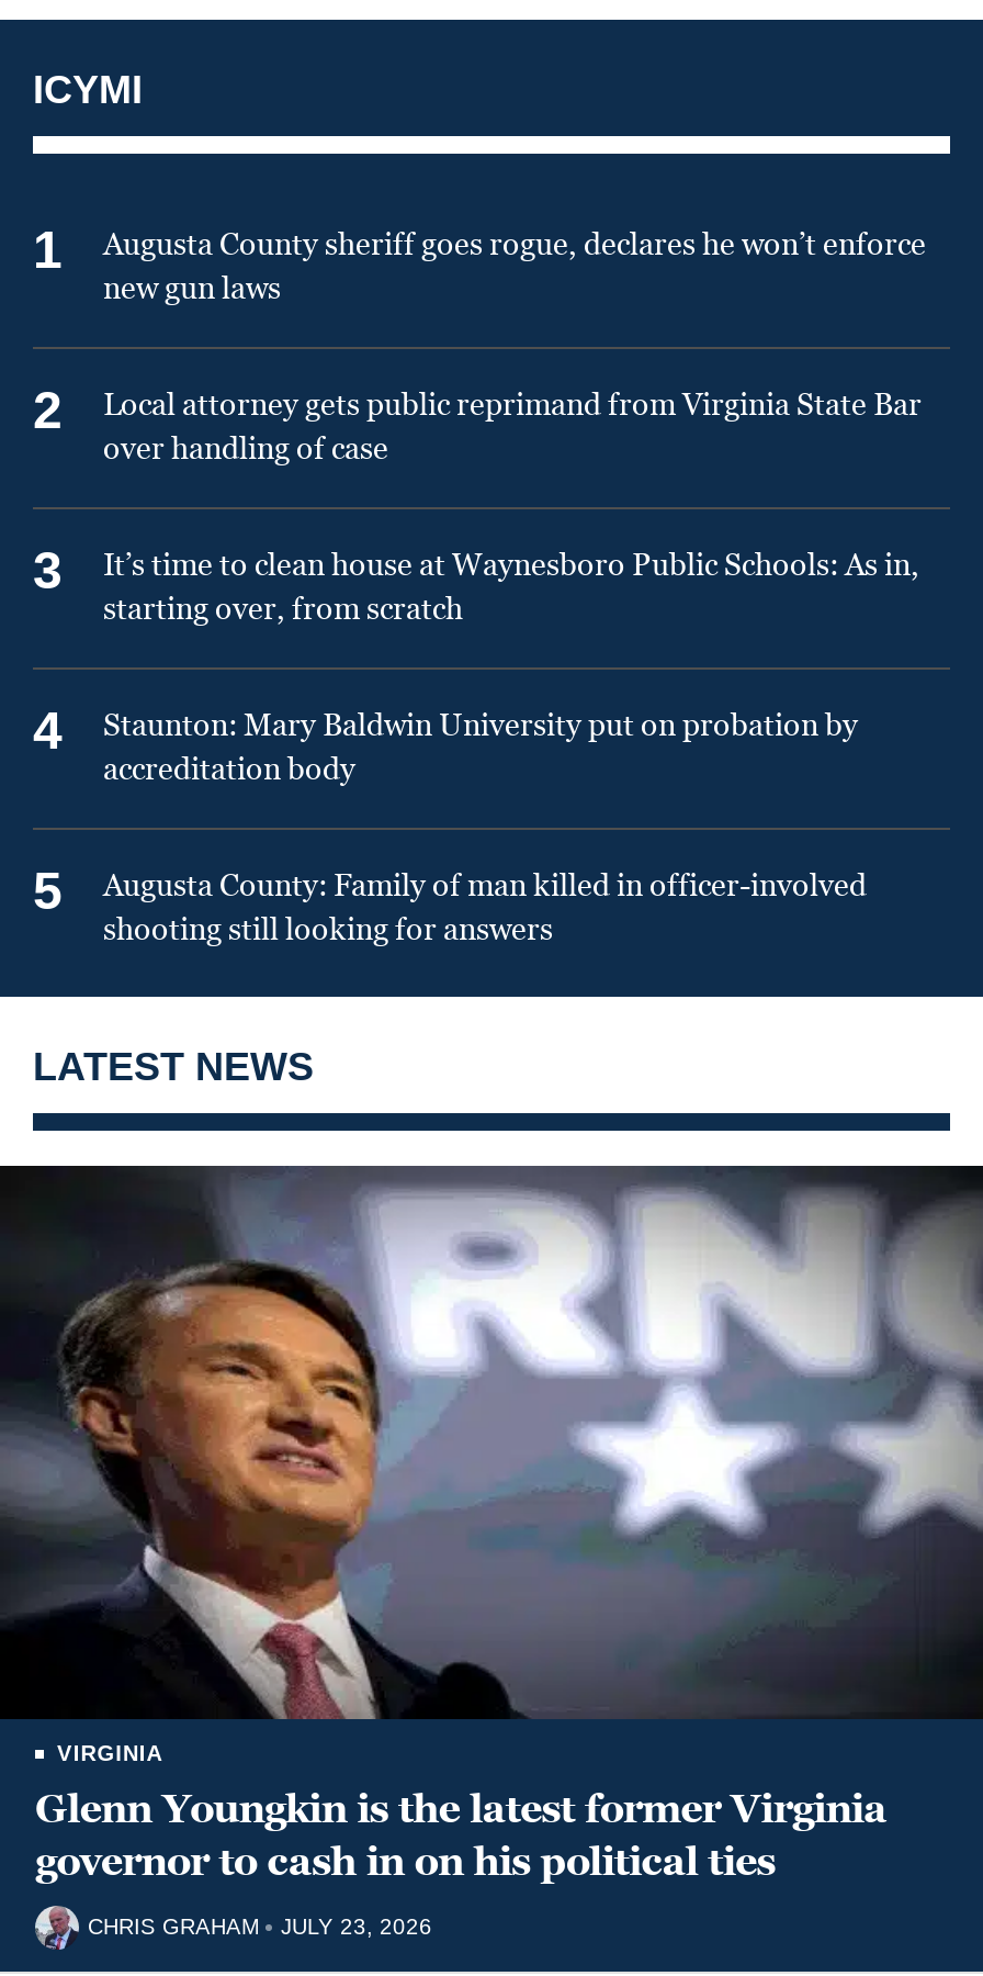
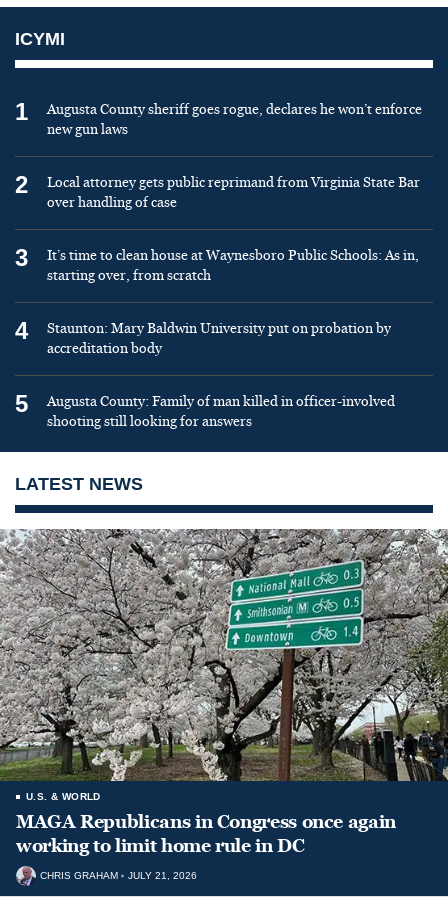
- [image]
- VIRGINIA
- Glenn Youngkin is the latest former Virginia
- governor to cash in on his political ties
+ [image]
+ U.S. & WORLD
+ MAGA Republicans in Congress once again
+ working to limit home rule in DC

- CHRIS GRAHAM JULY 23, 2026
+ CHRIS GRAHAM JULY 21, 2026
